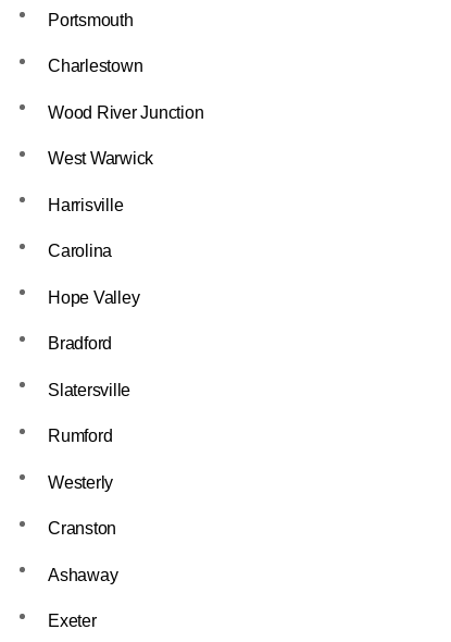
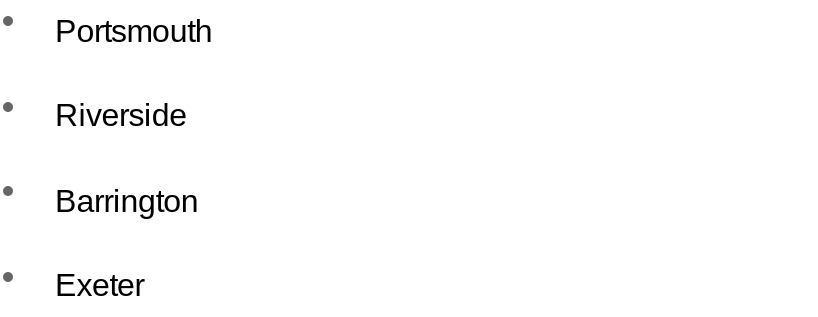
- Charlestown
- Wood River Junction
- West Warwick
- Harrisville
- Carolina
- Hope Valley
- Bradford
- Slatersville
- Rumford
- Westerly
- Cranston
- Ashaway
+ Riverside
+ Barrington
